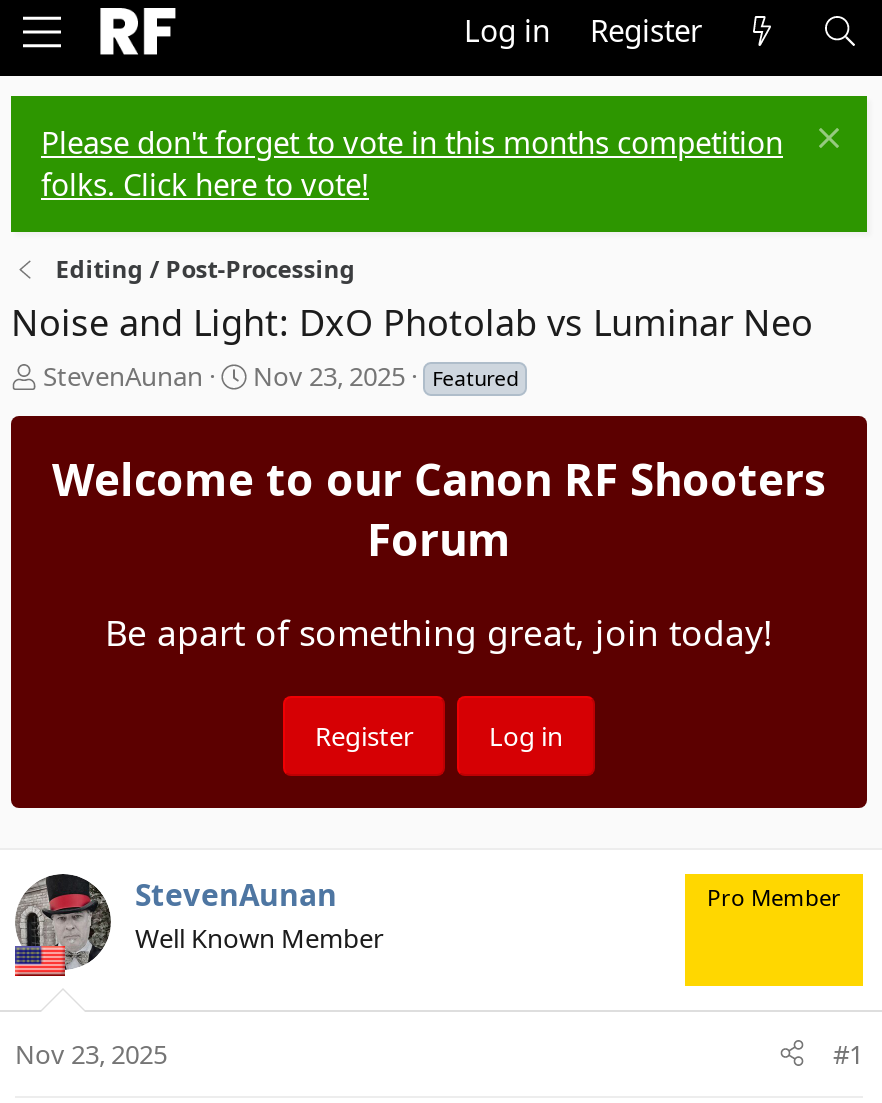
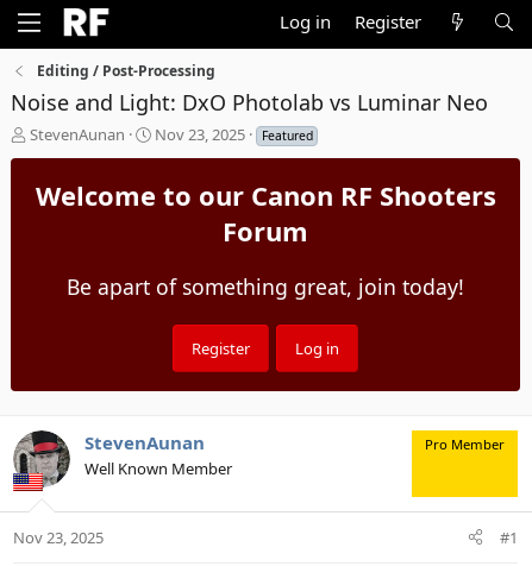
- Please don't forget to vote in this months competition
- folks. Click here to vote!
